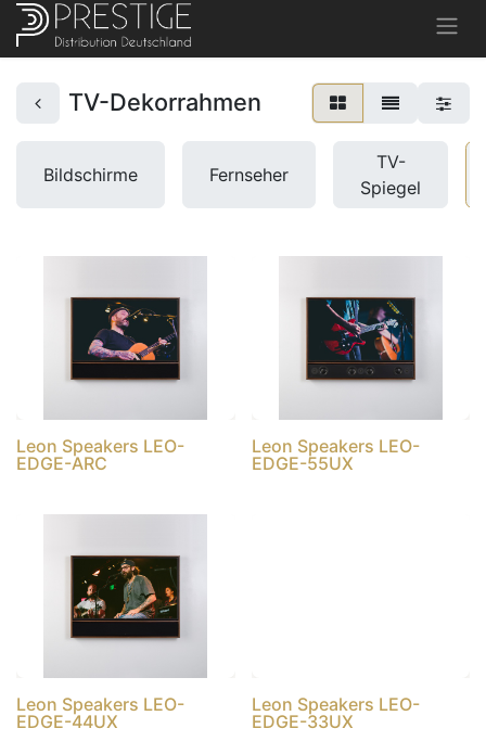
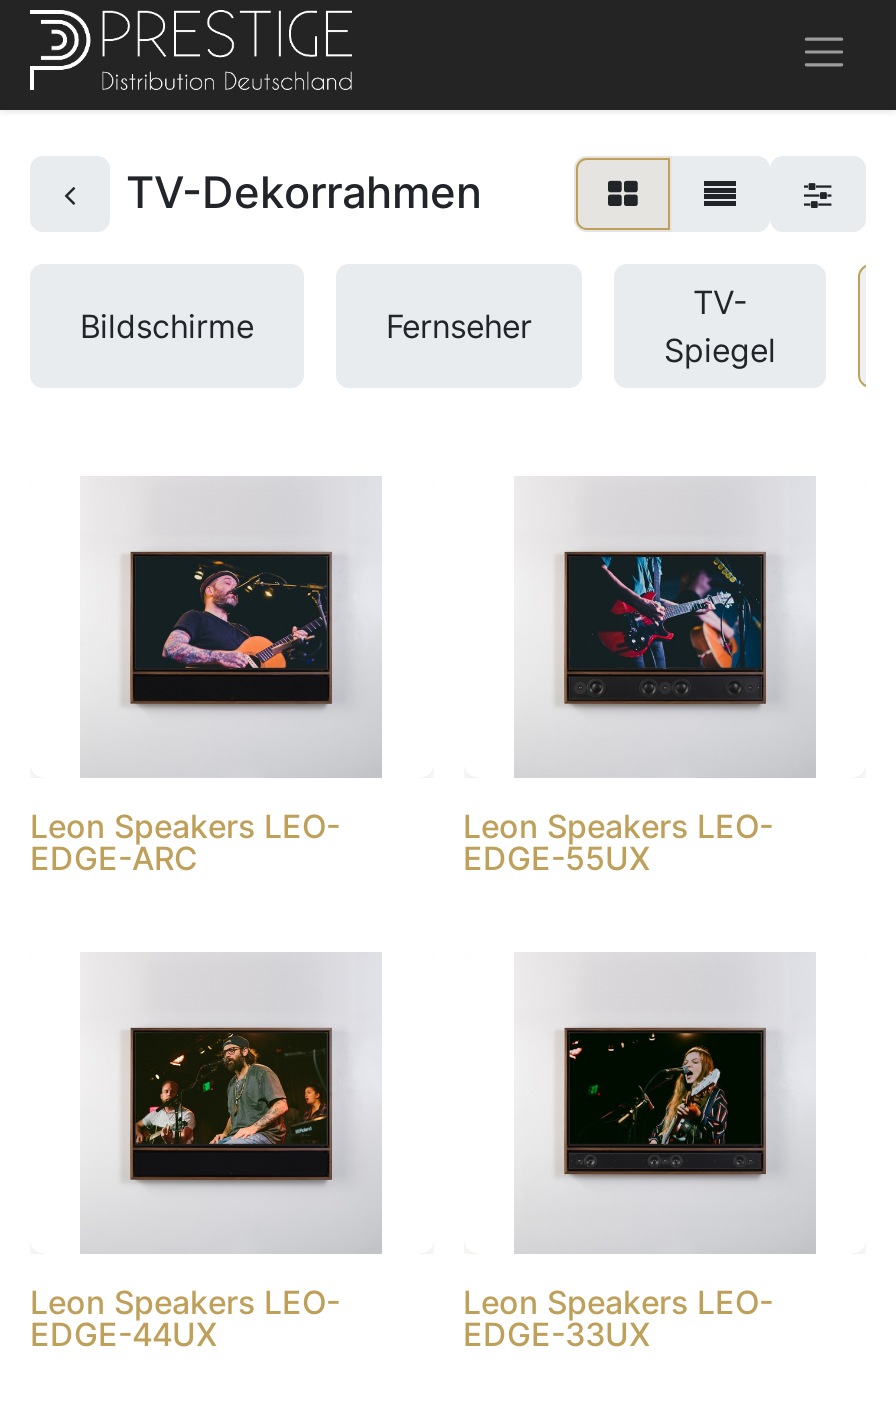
+ [image]
